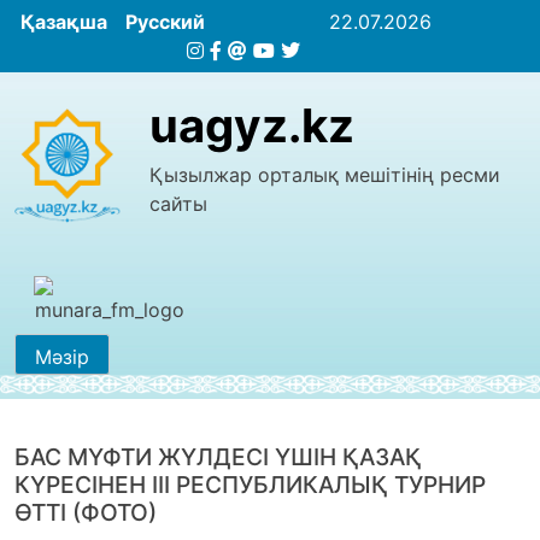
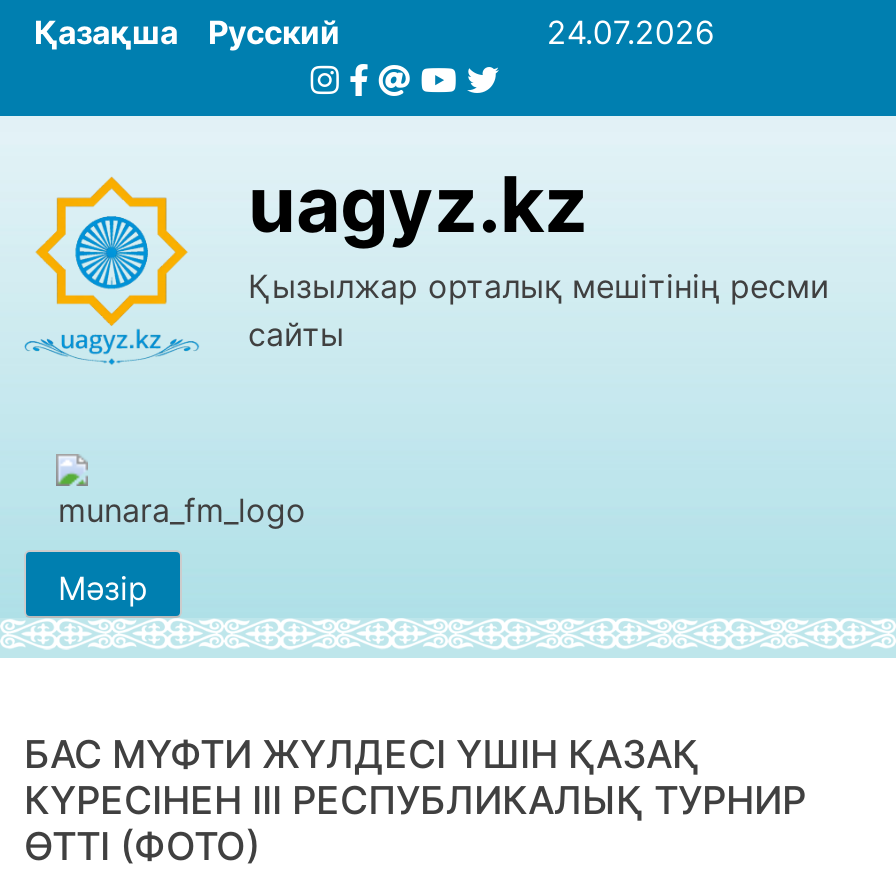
- 22.07.2026
+ 24.07.2026
